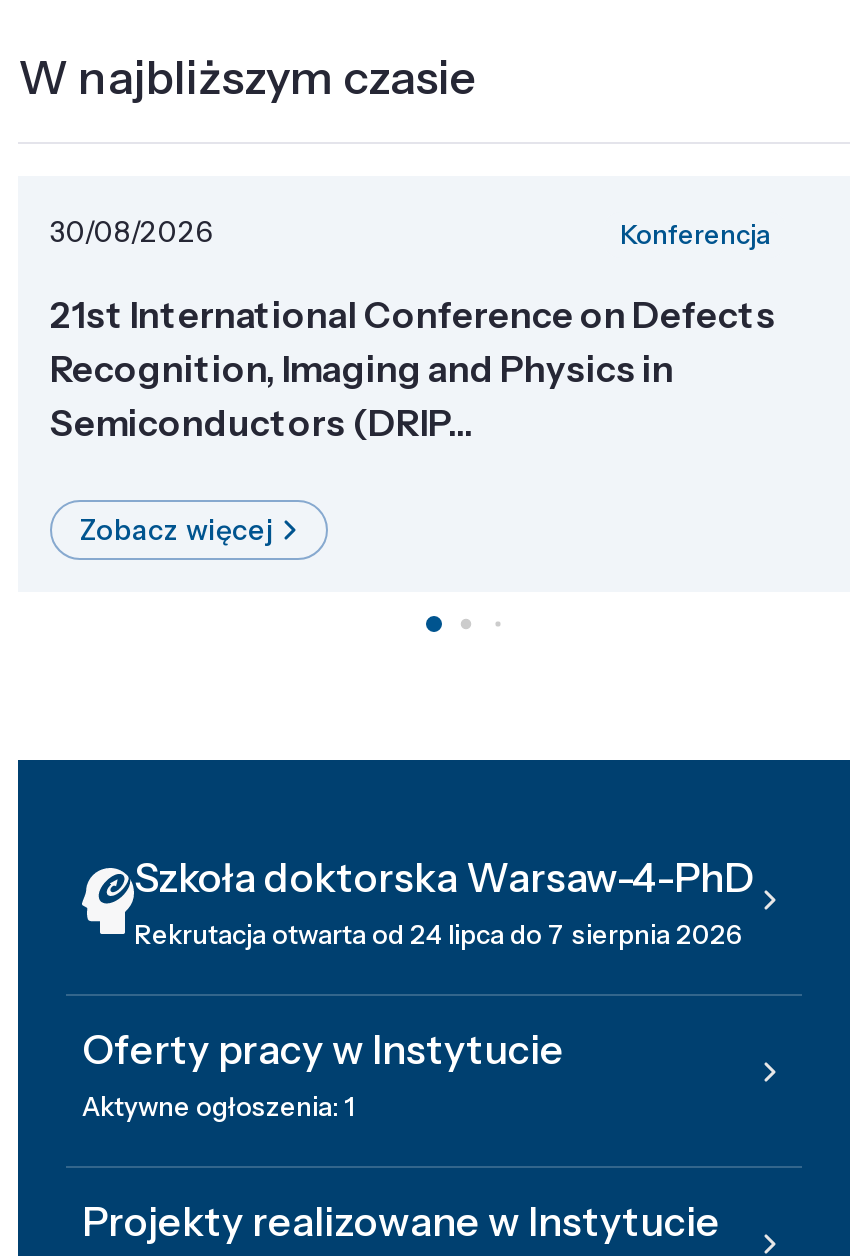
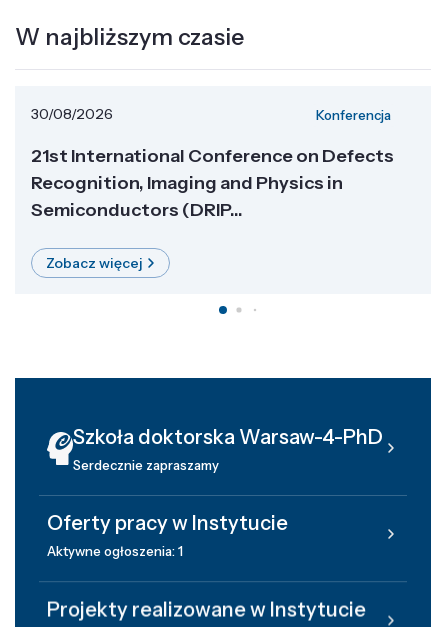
- Rekrutacja otwarta od 24 lipca do 7 sierpnia 2026
+ Serdecznie zapraszamy
